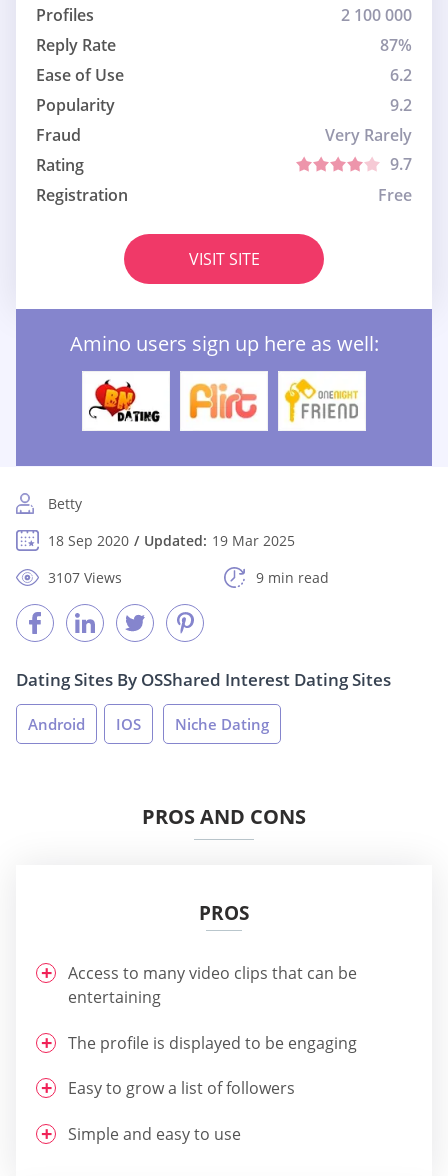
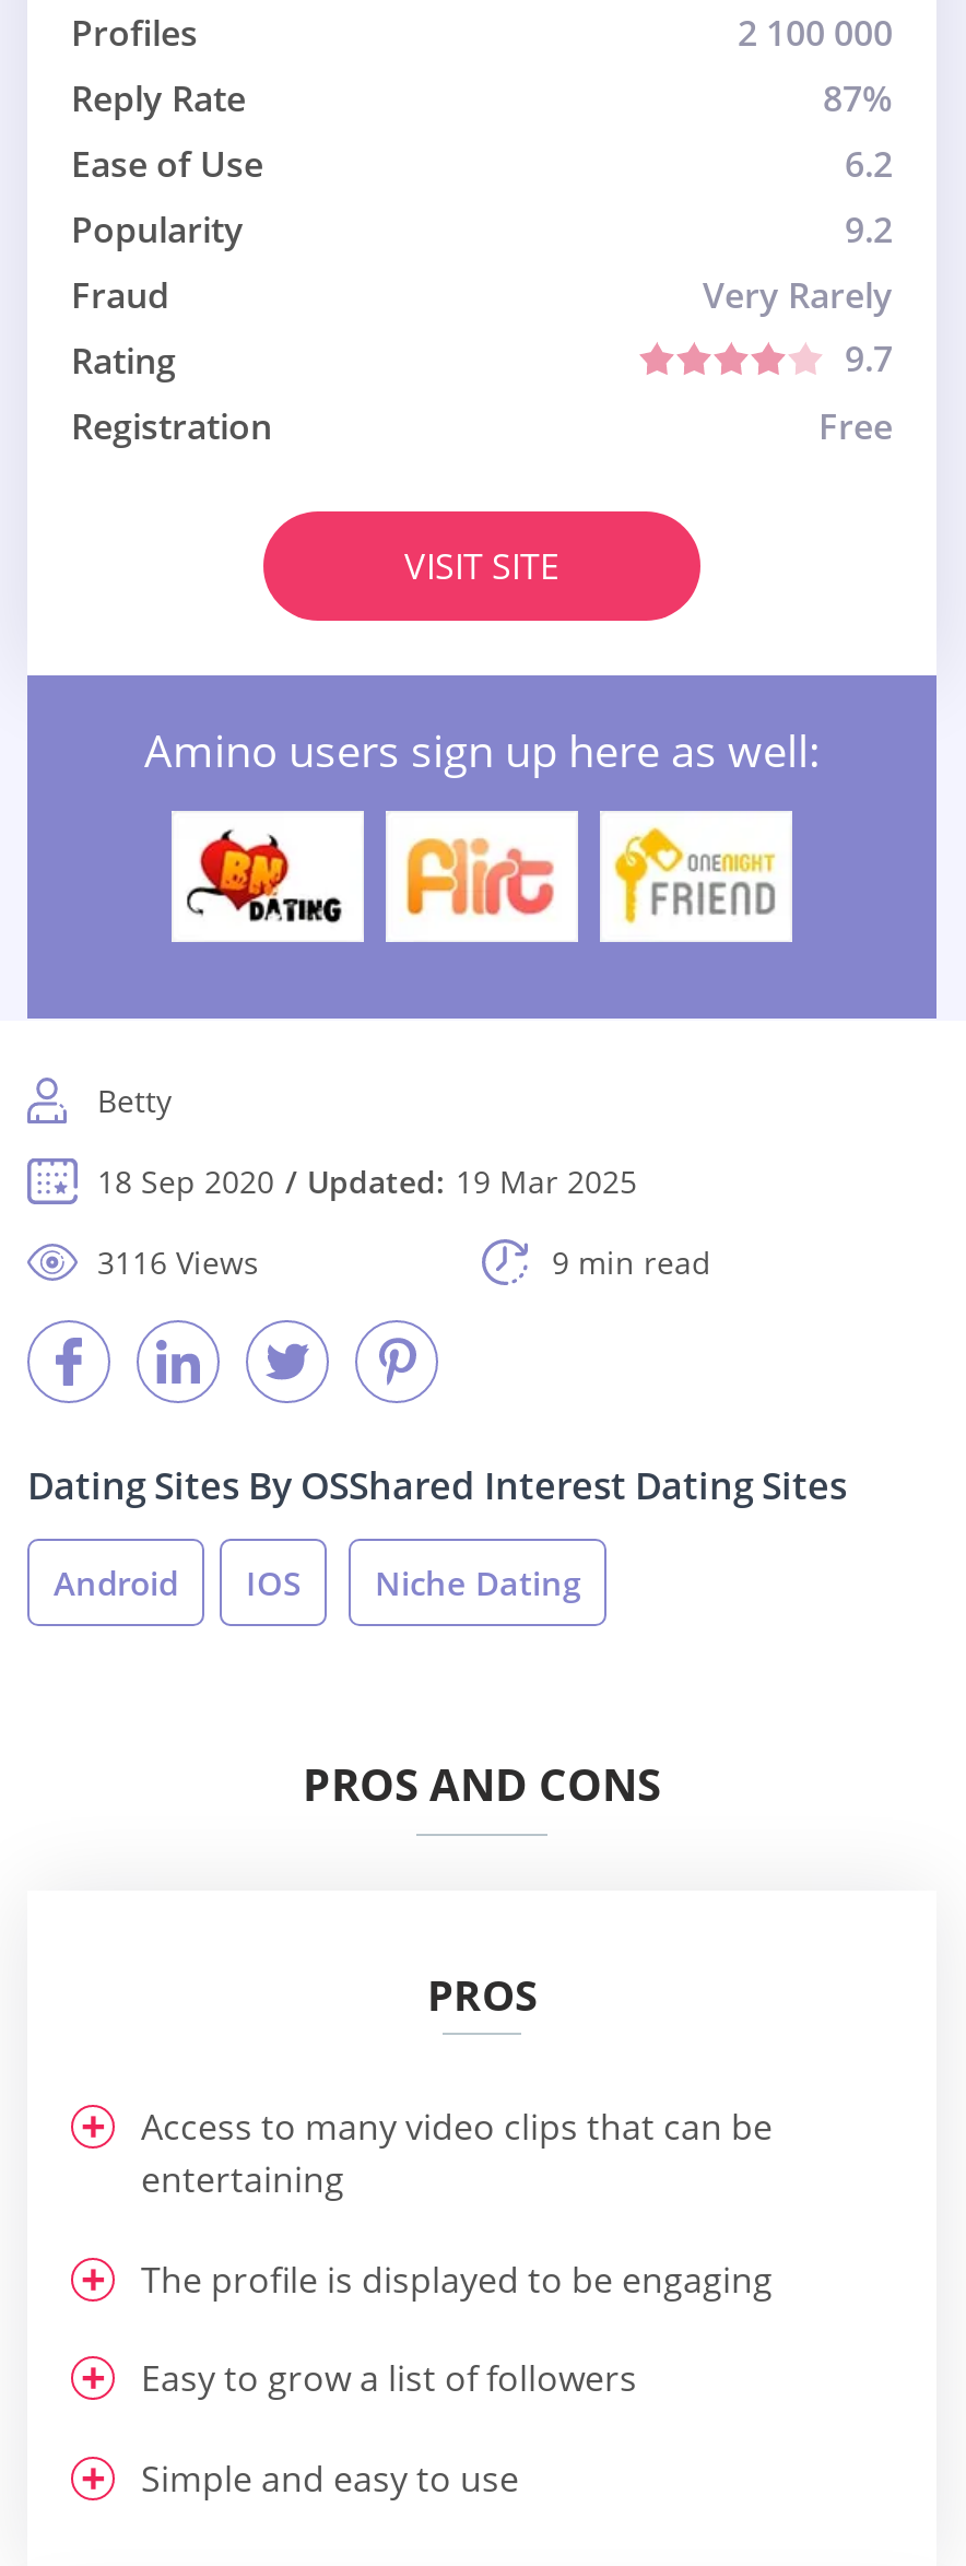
- 3107 Views
+ 3116 Views
